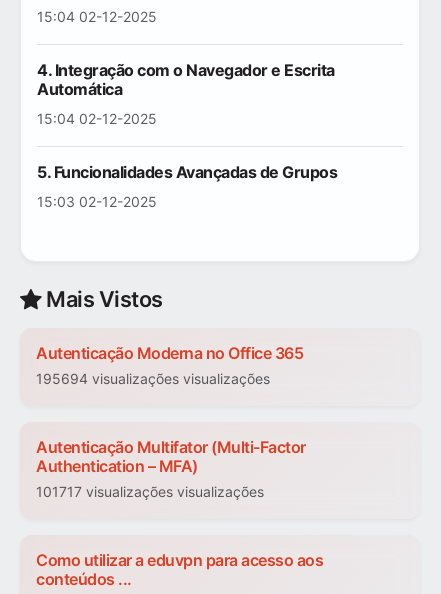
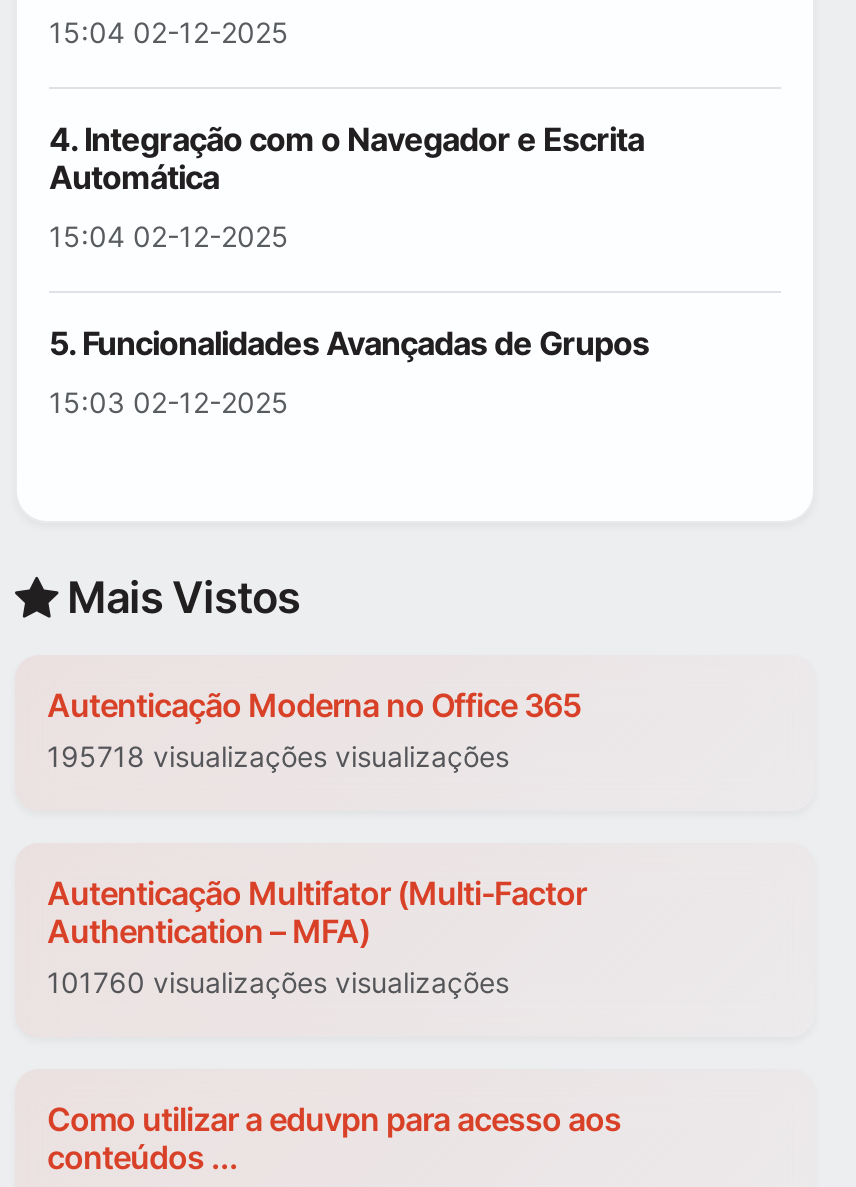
- 195694 visualizações visualizações
+ 195718 visualizações visualizações

- 101717 visualizações visualizações
+ 101760 visualizações visualizações
